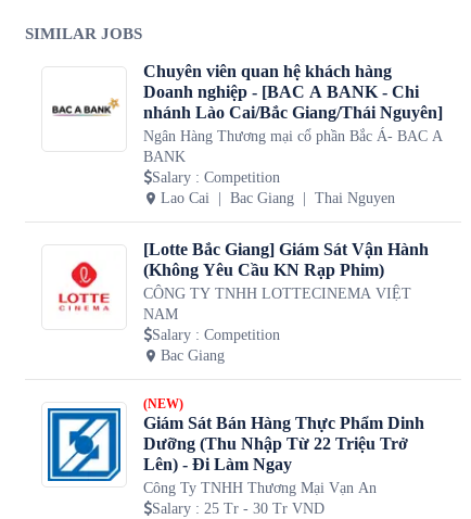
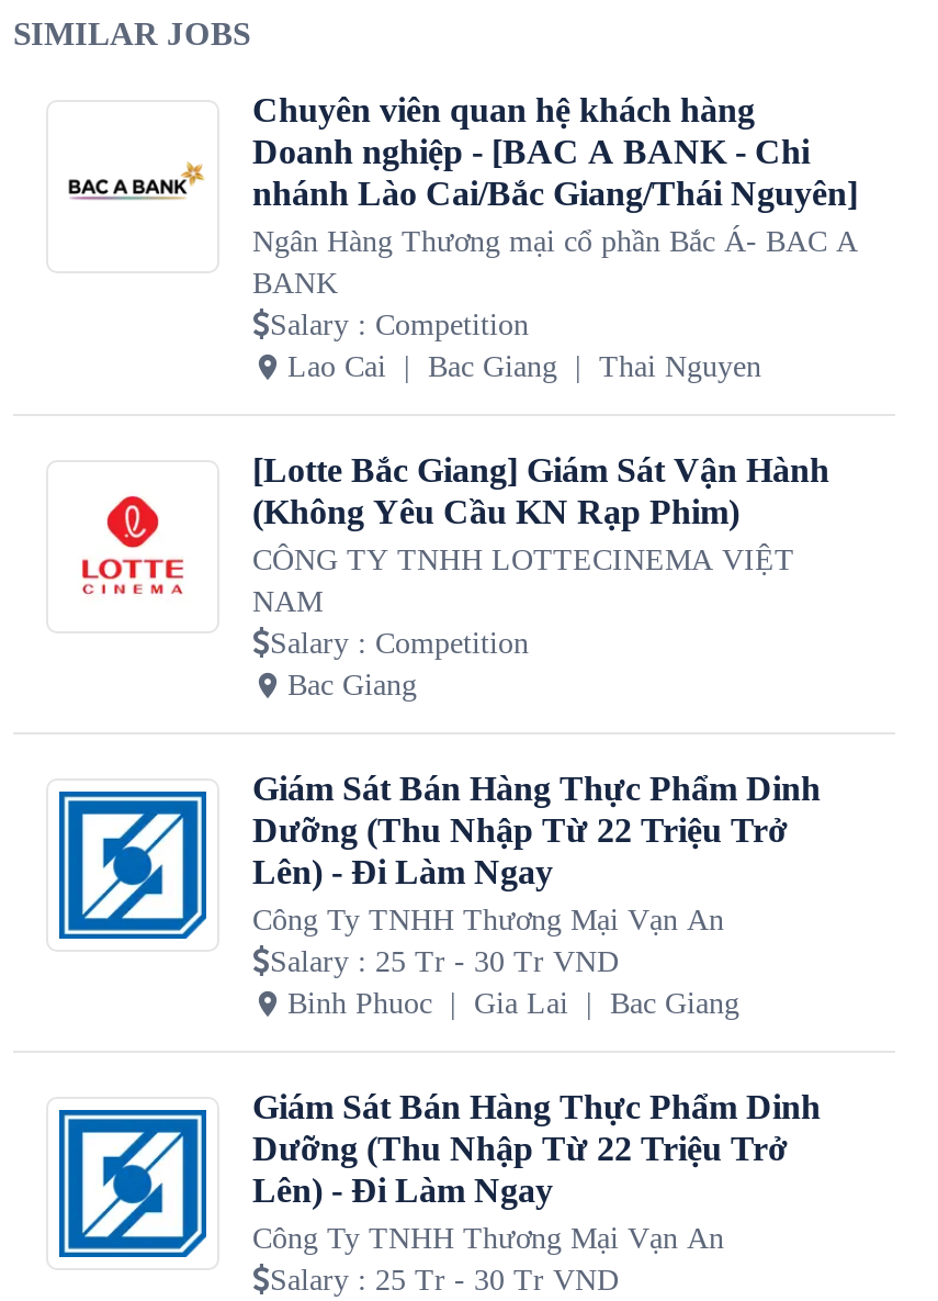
- (NEW)
+ Giám Sát Bán Hàng Thực Phẩm Dinh
+ Dưỡng (Thu Nhập Từ 22 Triệu Trở
+ Lên) - Đi Làm Ngay
+ Công Ty TNHH Thương Mại Vạn An
+ Salary: 25 Tr - 30 Tr VND
+ Binh Phuoc
+ Gia Lai
+ Bac Giang

- [image]
+ [image]
